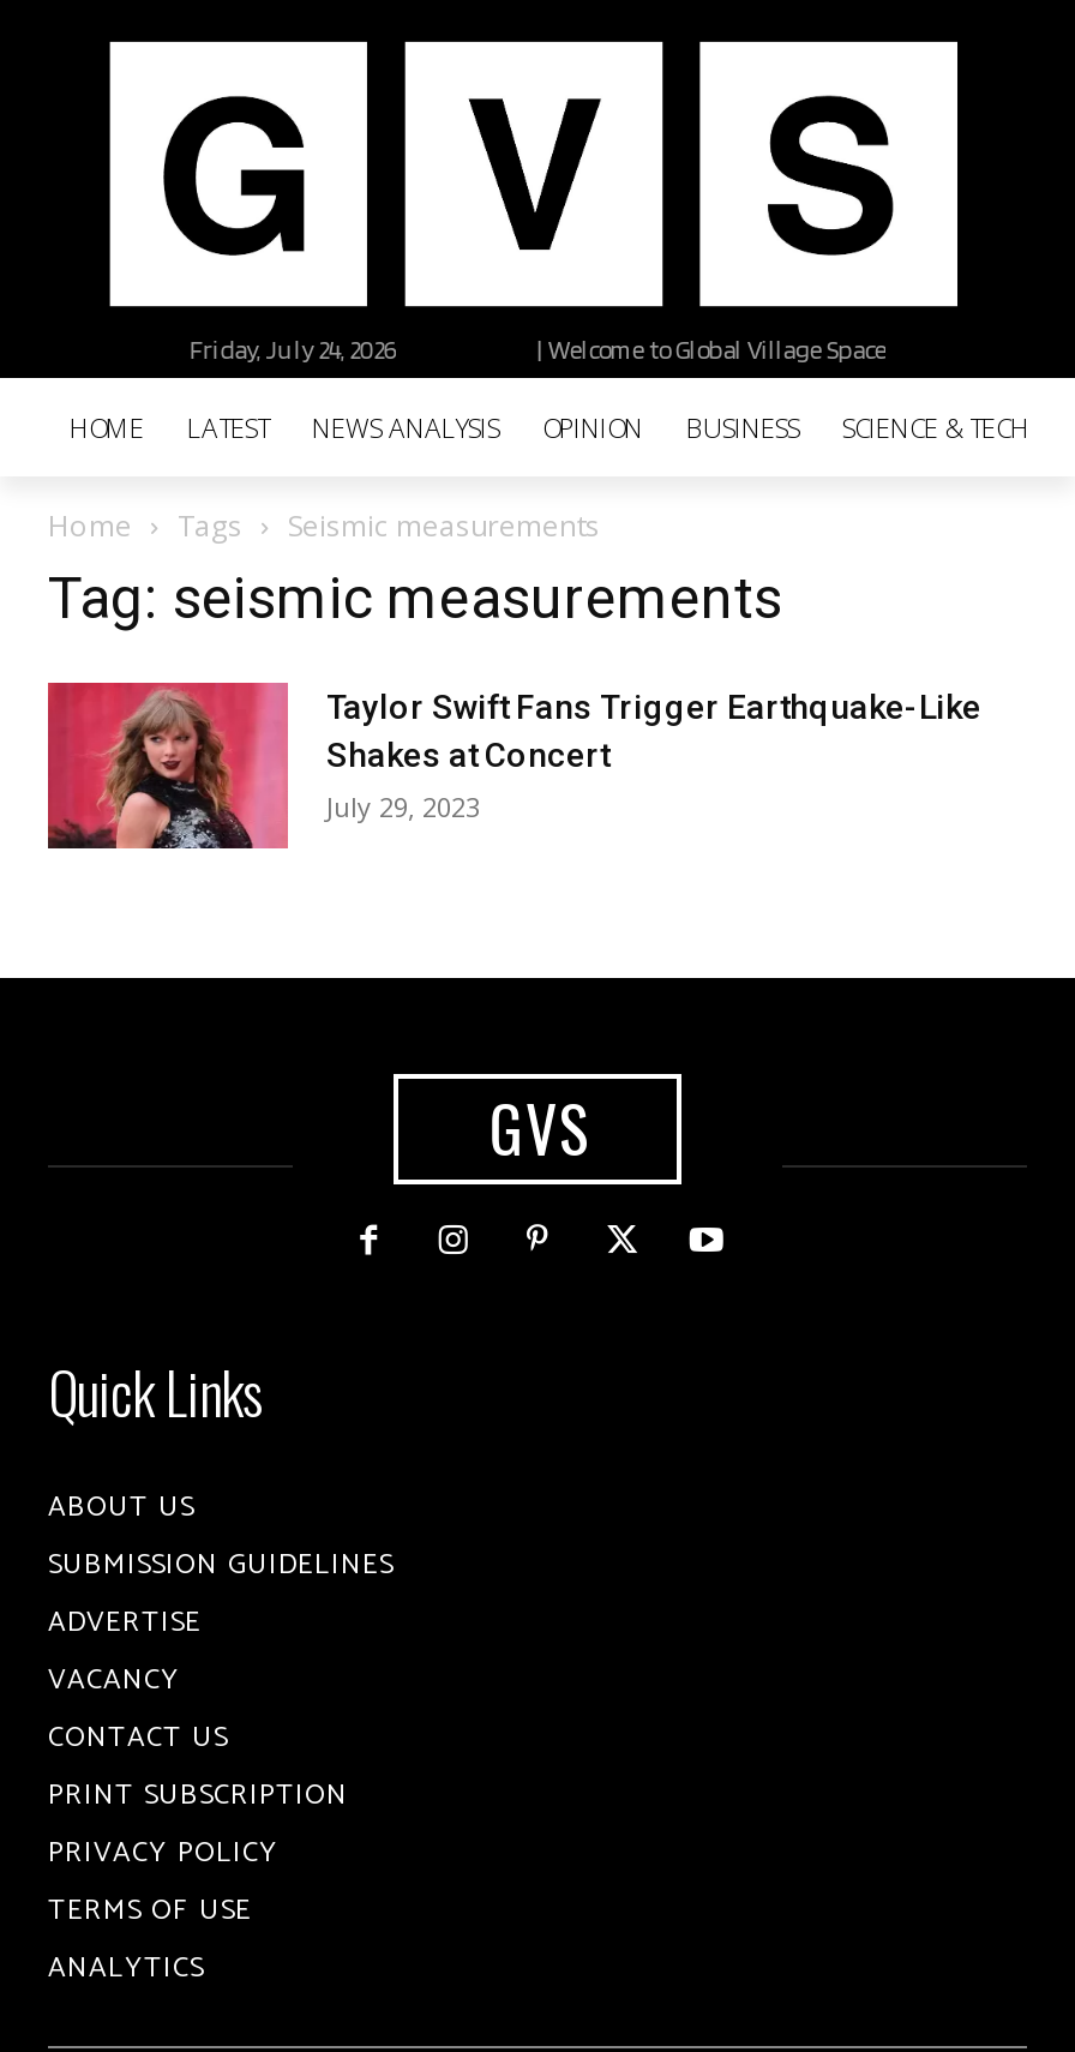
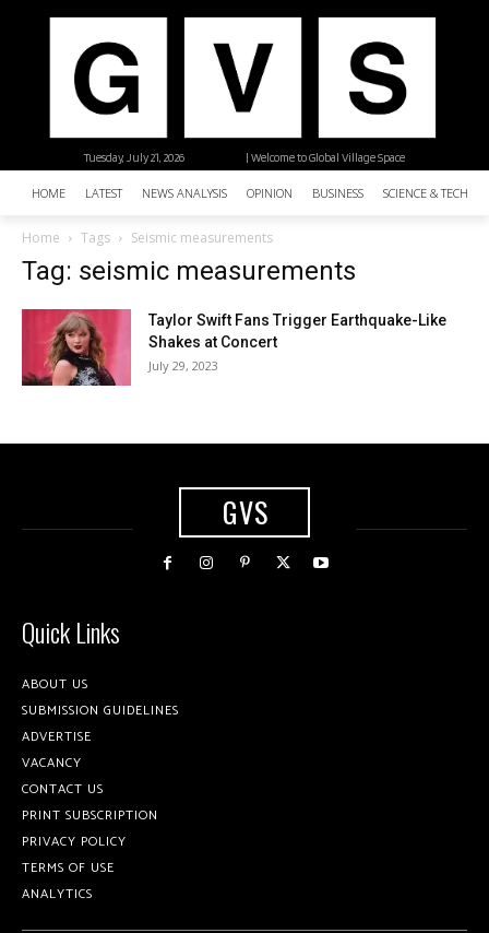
- Friday, July 24, 2026
+ Tuesday, July 21, 2026
